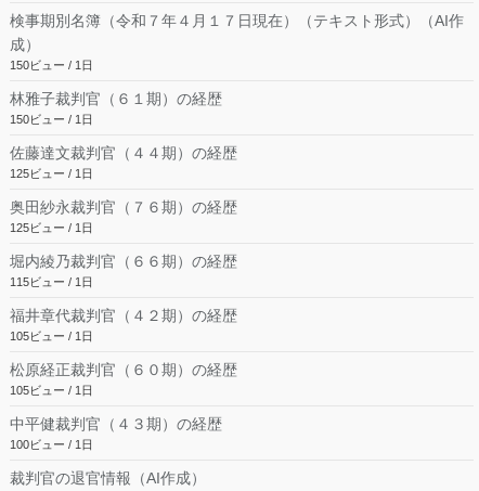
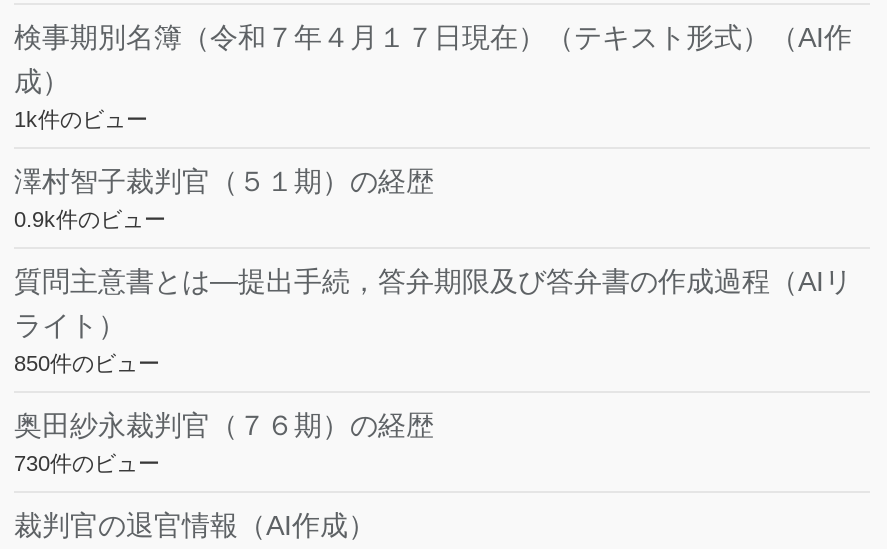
- 150ビュー / 1日
+ 1k件のビュー

- 林雅子裁判官（６１期）の経歴
- 150ビュー / 1日
+ 澤村智子裁判官（５１期）の経歴
+ 0.9k件のビュー

- 佐藤達文裁判官（４４期）の経歴
- 125ビュー / 1日
+ 質問主意書とは―提出手続，答弁期限及び答弁書の作成過程（AIリ
+ ライト）
+ 850件のビュー

moved down: 奥田紗永裁判官（７６期）の経歴

- 125ビュー / 1日
- 堀内綾乃裁判官（６６期）の経歴
- 115ビュー / 1日
- 福井章代裁判官（４２期）の経歴
- 105ビュー / 1日
- 松原経正裁判官（６０期）の経歴
- 105ビュー / 1日
- 中平健裁判官（４３期）の経歴
- 100ビュー / 1日
+ 730件のビュー
